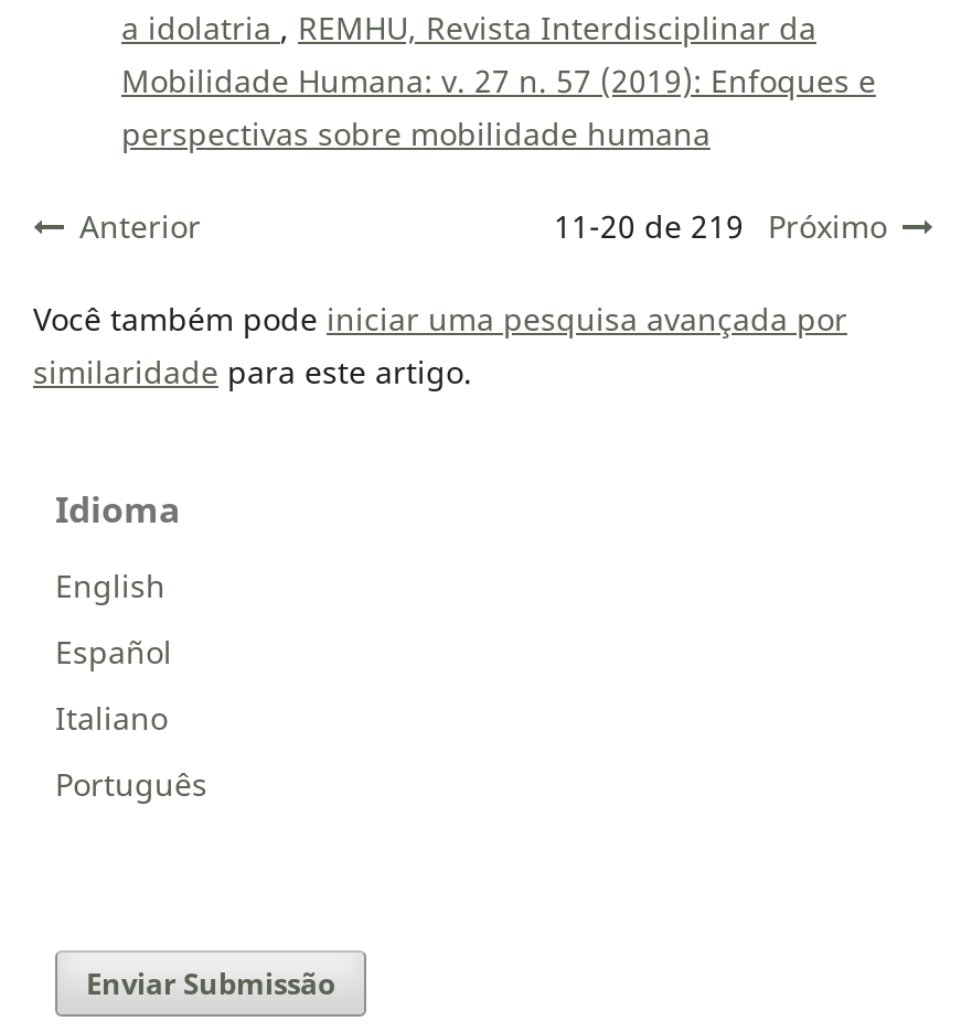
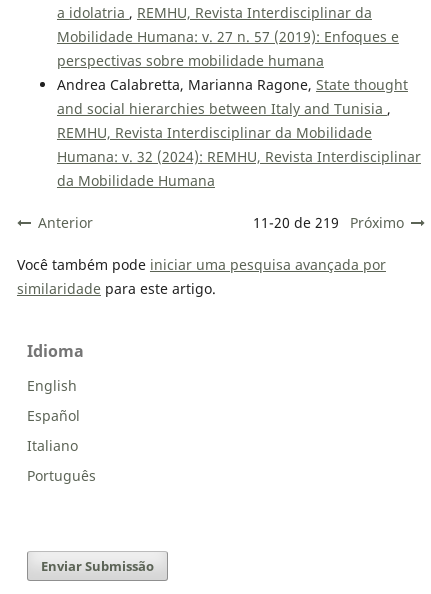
+ Andrea Calabretta, Marianna Ragone, State thought
+ and social hierarchies between Italy and Tunisia,
+ REMHU, Revista Interdisciplinar da Mobilidade
+ Humana: v. 32 (2024): REMHU, Revista Interdisciplinar
+ da Mobilidade Humana
